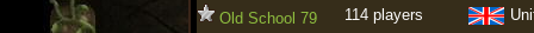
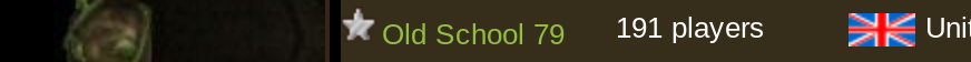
- Old School 79 114 players
+ Old School 79 191 players
